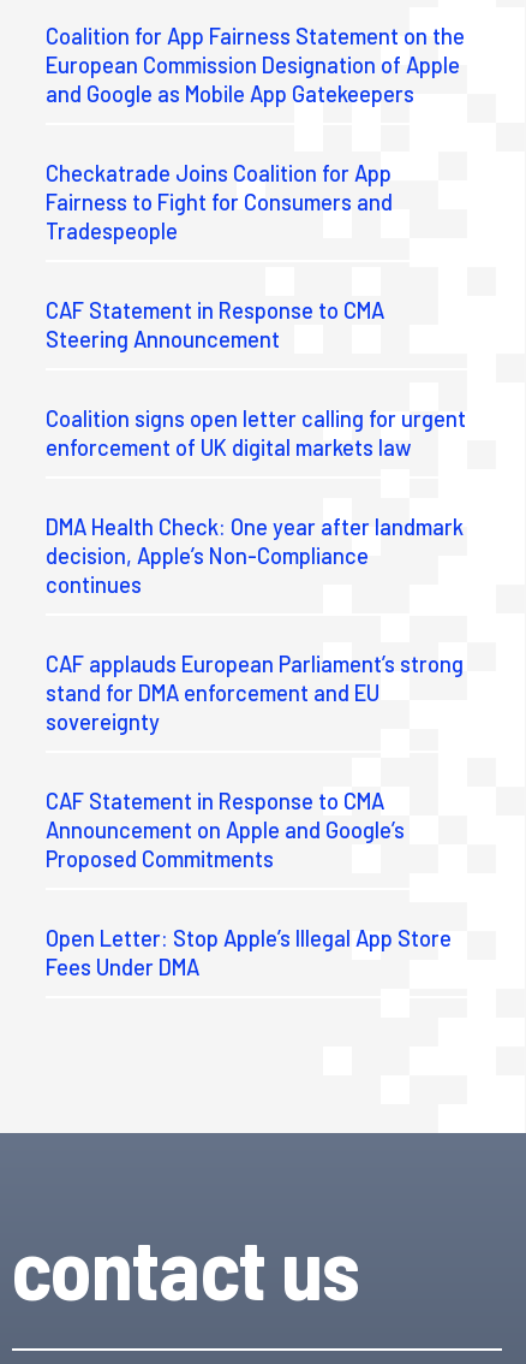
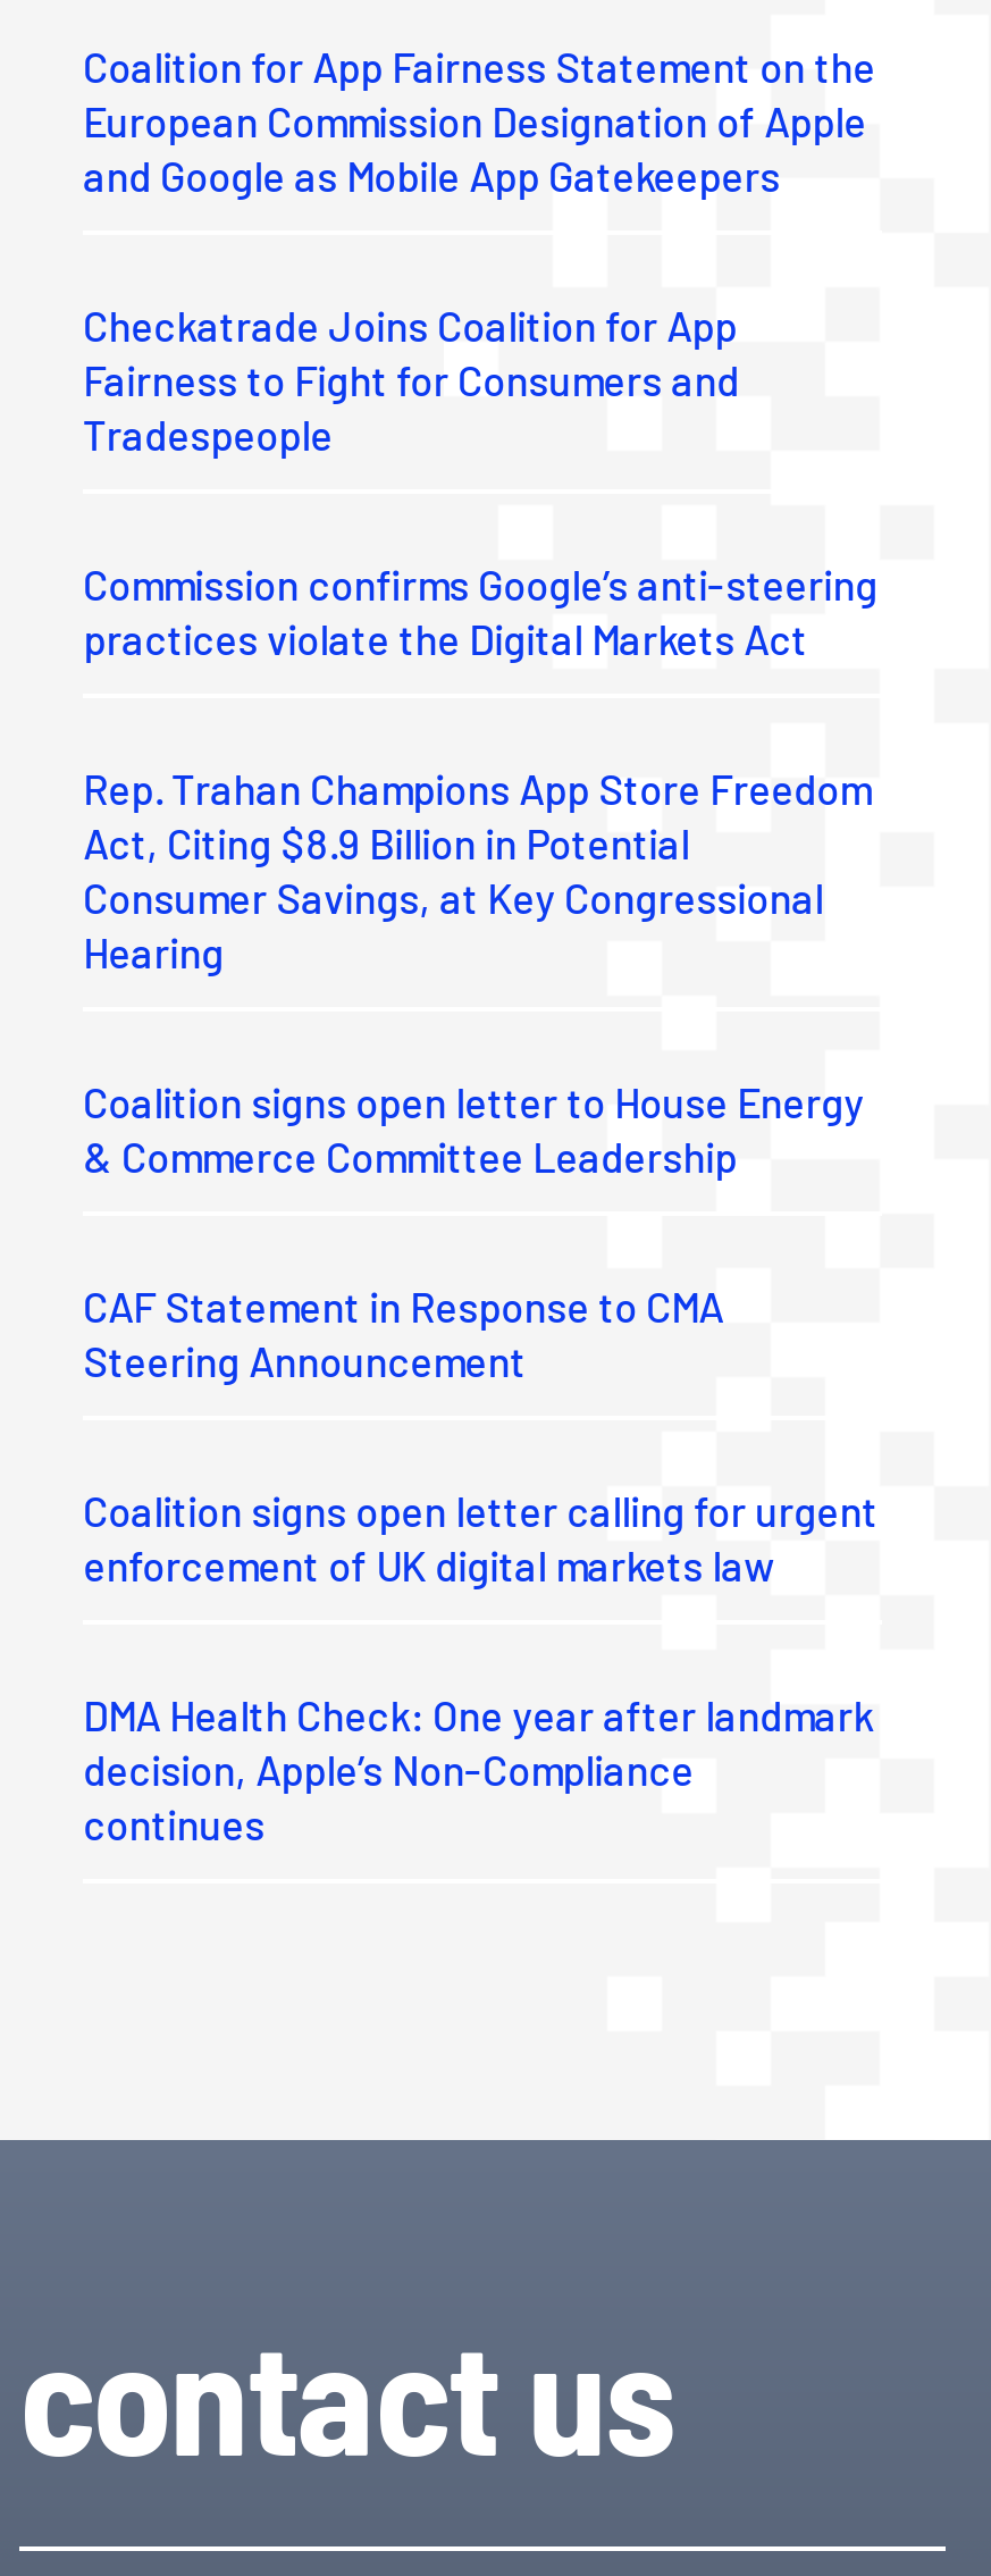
+ Commission confirms Google’s anti-steering
+ practices violate the Digital Markets Act
+ Rep. Trahan Champions App Store Freedom
+ Act, Citing $8.9 Billion in Potential
+ Consumer Savings, at Key Congressional
+ Hearing
+ Coalition signs open letter to House Energy
+ & Commerce Committee Leadership

moved down: CAF Statement in Response to CMA | Steering Announcement | Coalition signs open letter calling for urgent | enforcement of UK digital markets law | DMA Health Check: One year after landmark | decision, Apple’s Non-Compliance | continues

- CAF applauds European Parliament’s strong
- stand for DMA enforcement and EU
- sovereignty
- CAF Statement in Response to CMA
- Announcement on Apple and Google’s
- Proposed Commitments
- Open Letter: Stop Apple’s Illegal App Store
- Fees Under DMA
